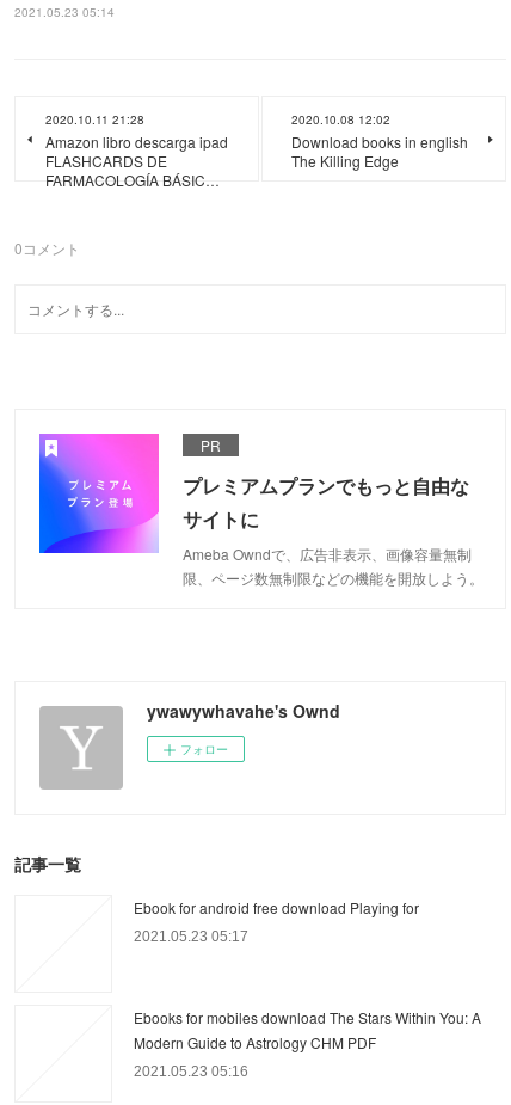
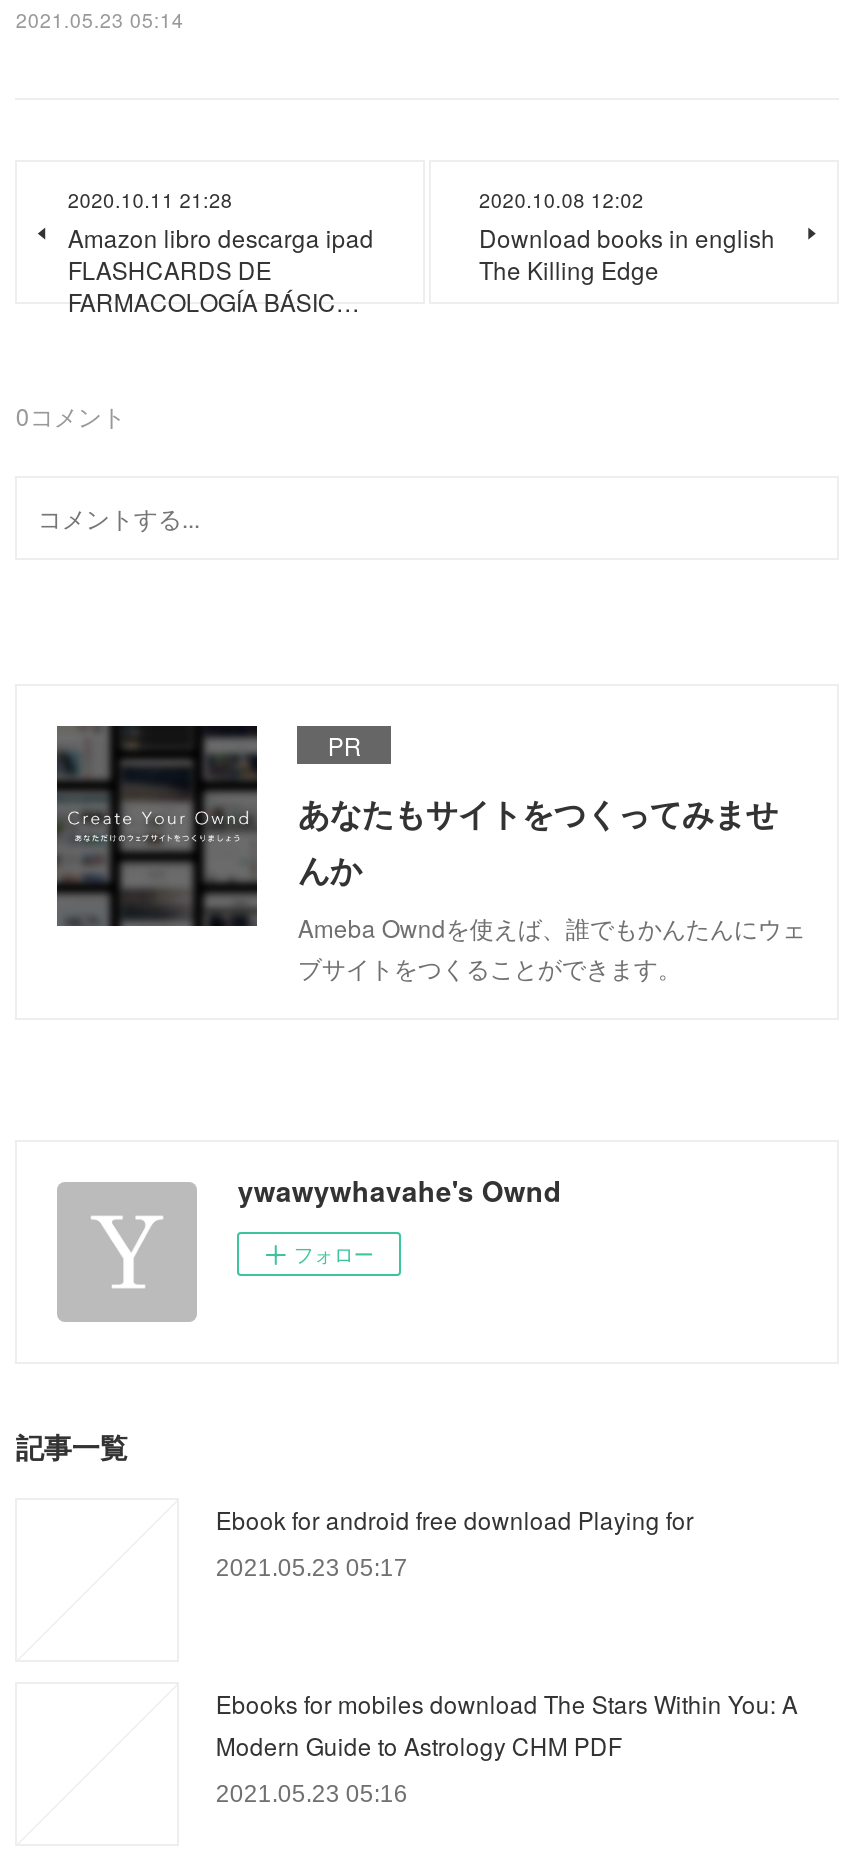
- [image]
- プレミアムプランでもっと自由な
- サイトに
- Ameba Owndで、広告非表示、画像容量無制
- 限、ページ数無制限などの機能を開放しよう。
+ [image]
+ あなたもサイトをつくってみませ
+ んか
+ Ameba Owndを使えば、誰でもかんたんにウェ
+ ブサイトをつくることができます。
